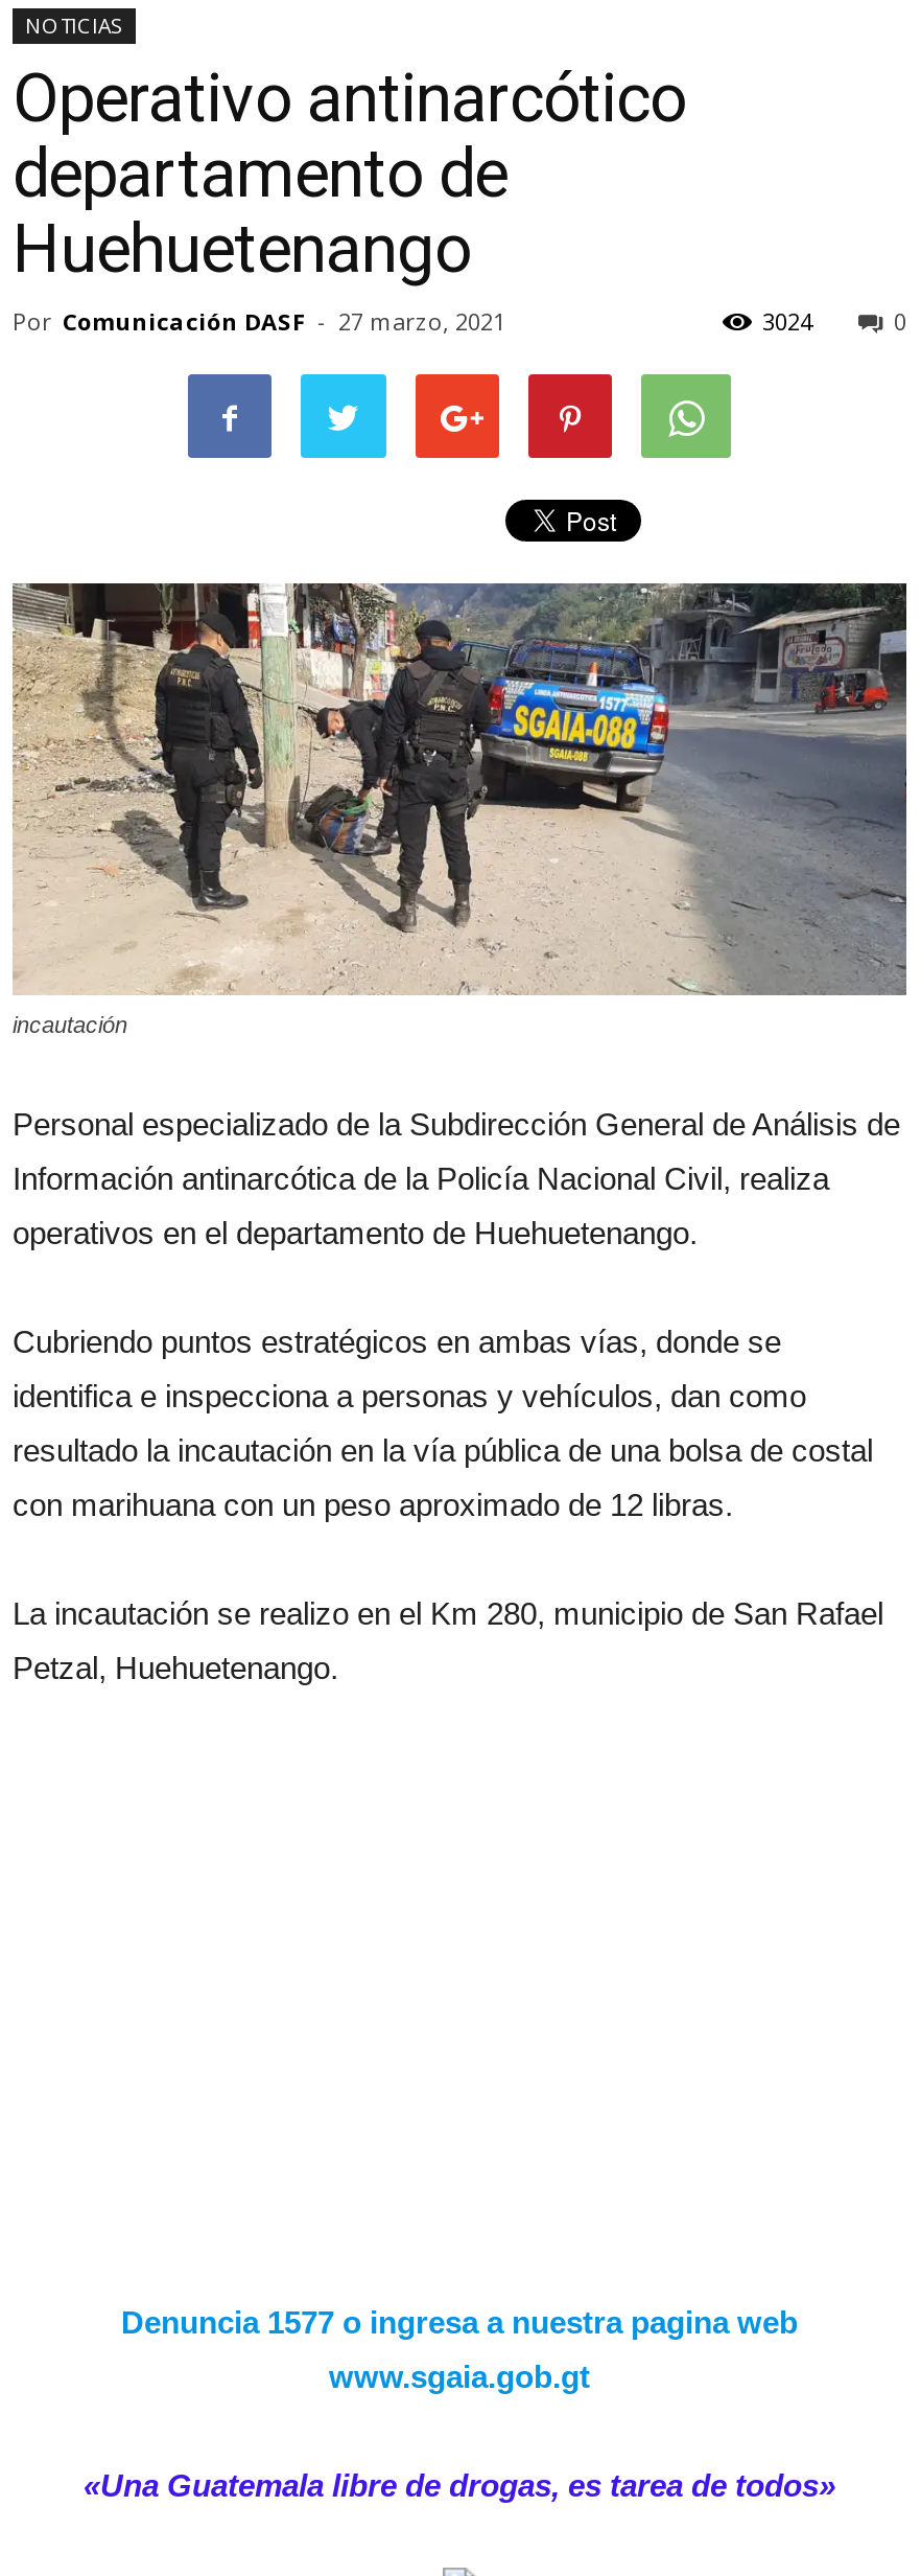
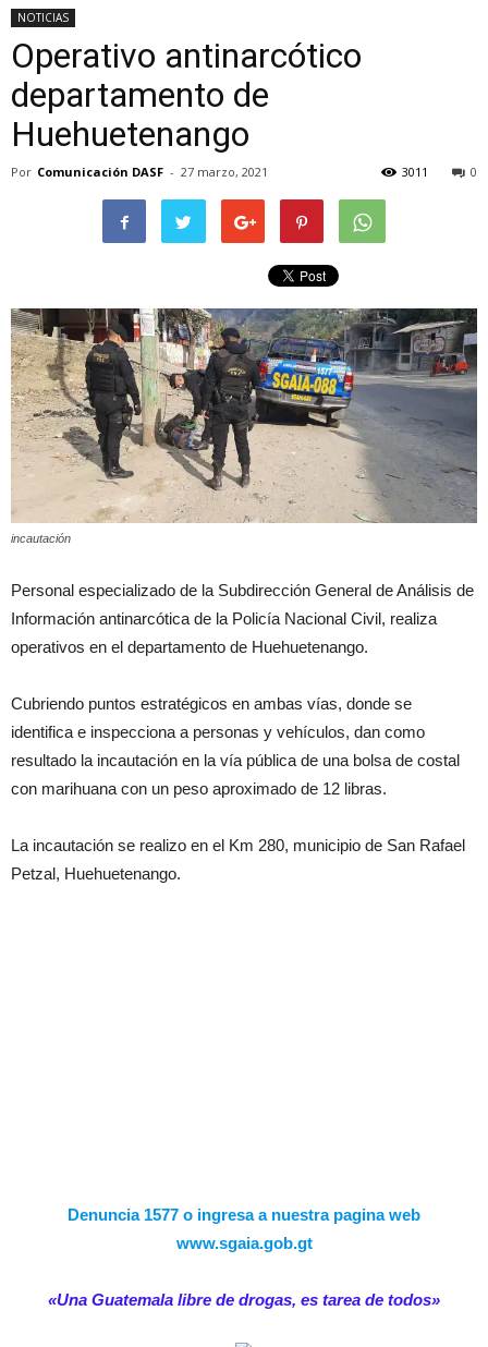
- 3024
+ 3011
